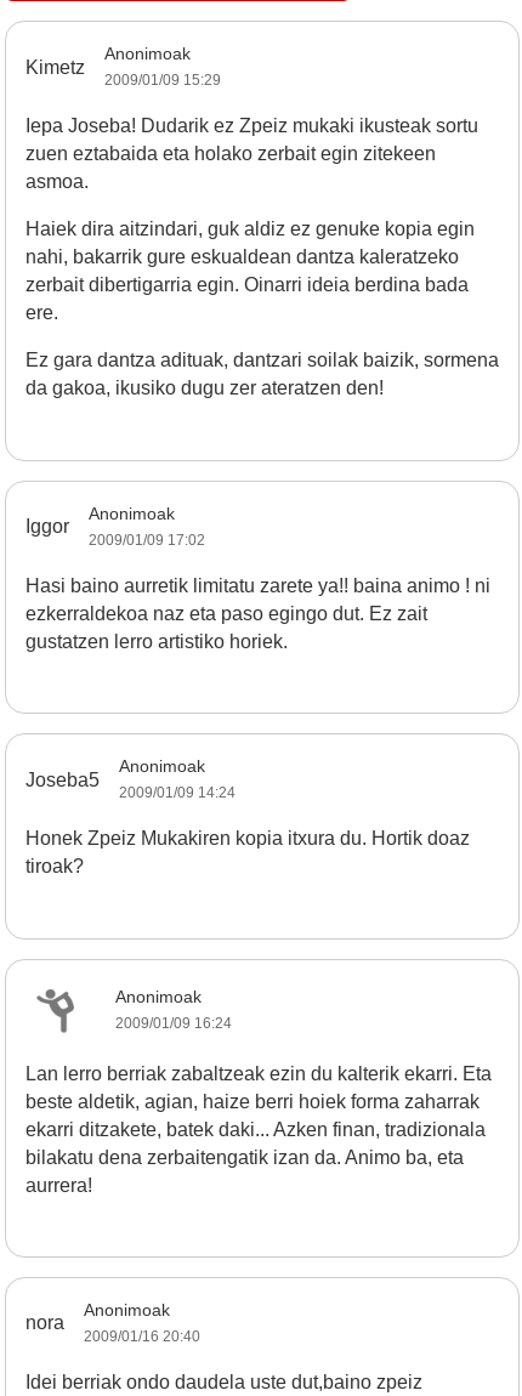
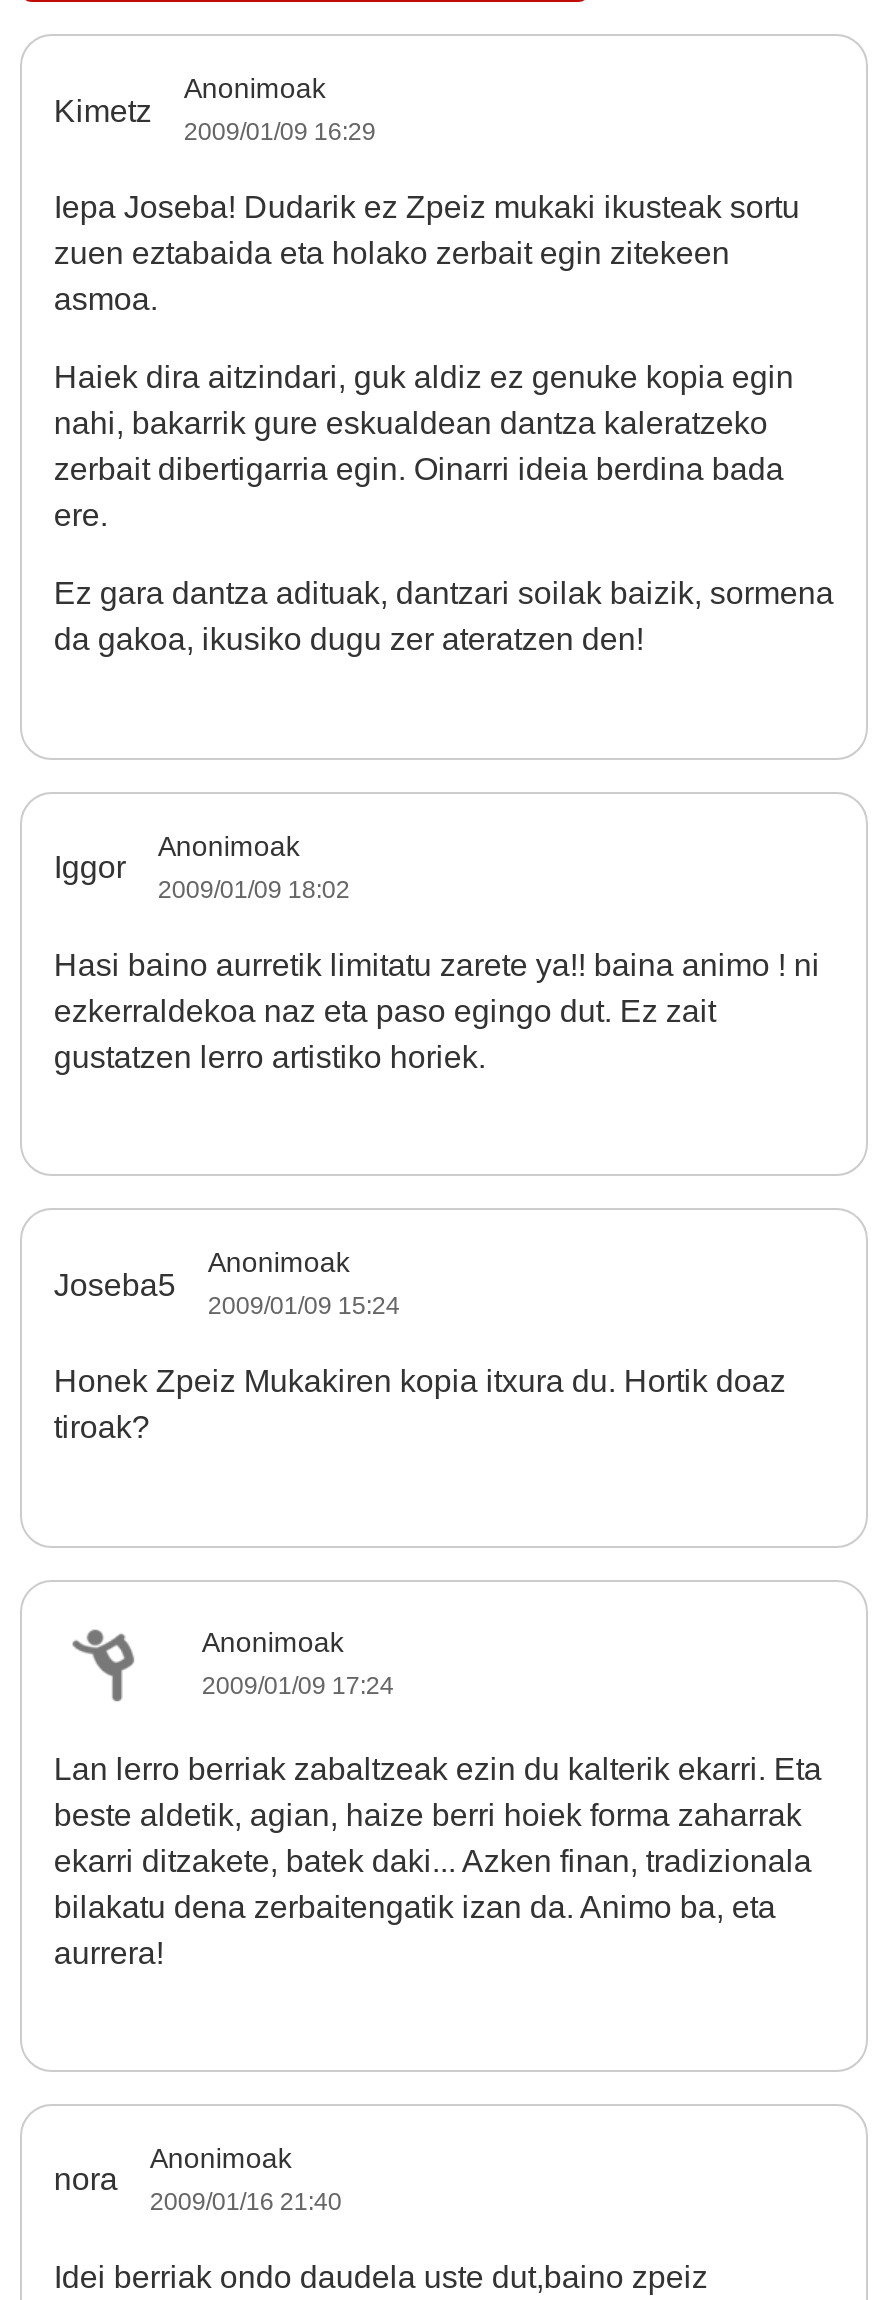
- 2009/01/09 15:29
+ 2009/01/09 16:29

- 2009/01/09 17:02
+ 2009/01/09 18:02

- 2009/01/09 14:24
+ 2009/01/09 15:24

- 2009/01/09 16:24
+ 2009/01/09 17:24

- 2009/01/16 20:40
+ 2009/01/16 21:40
